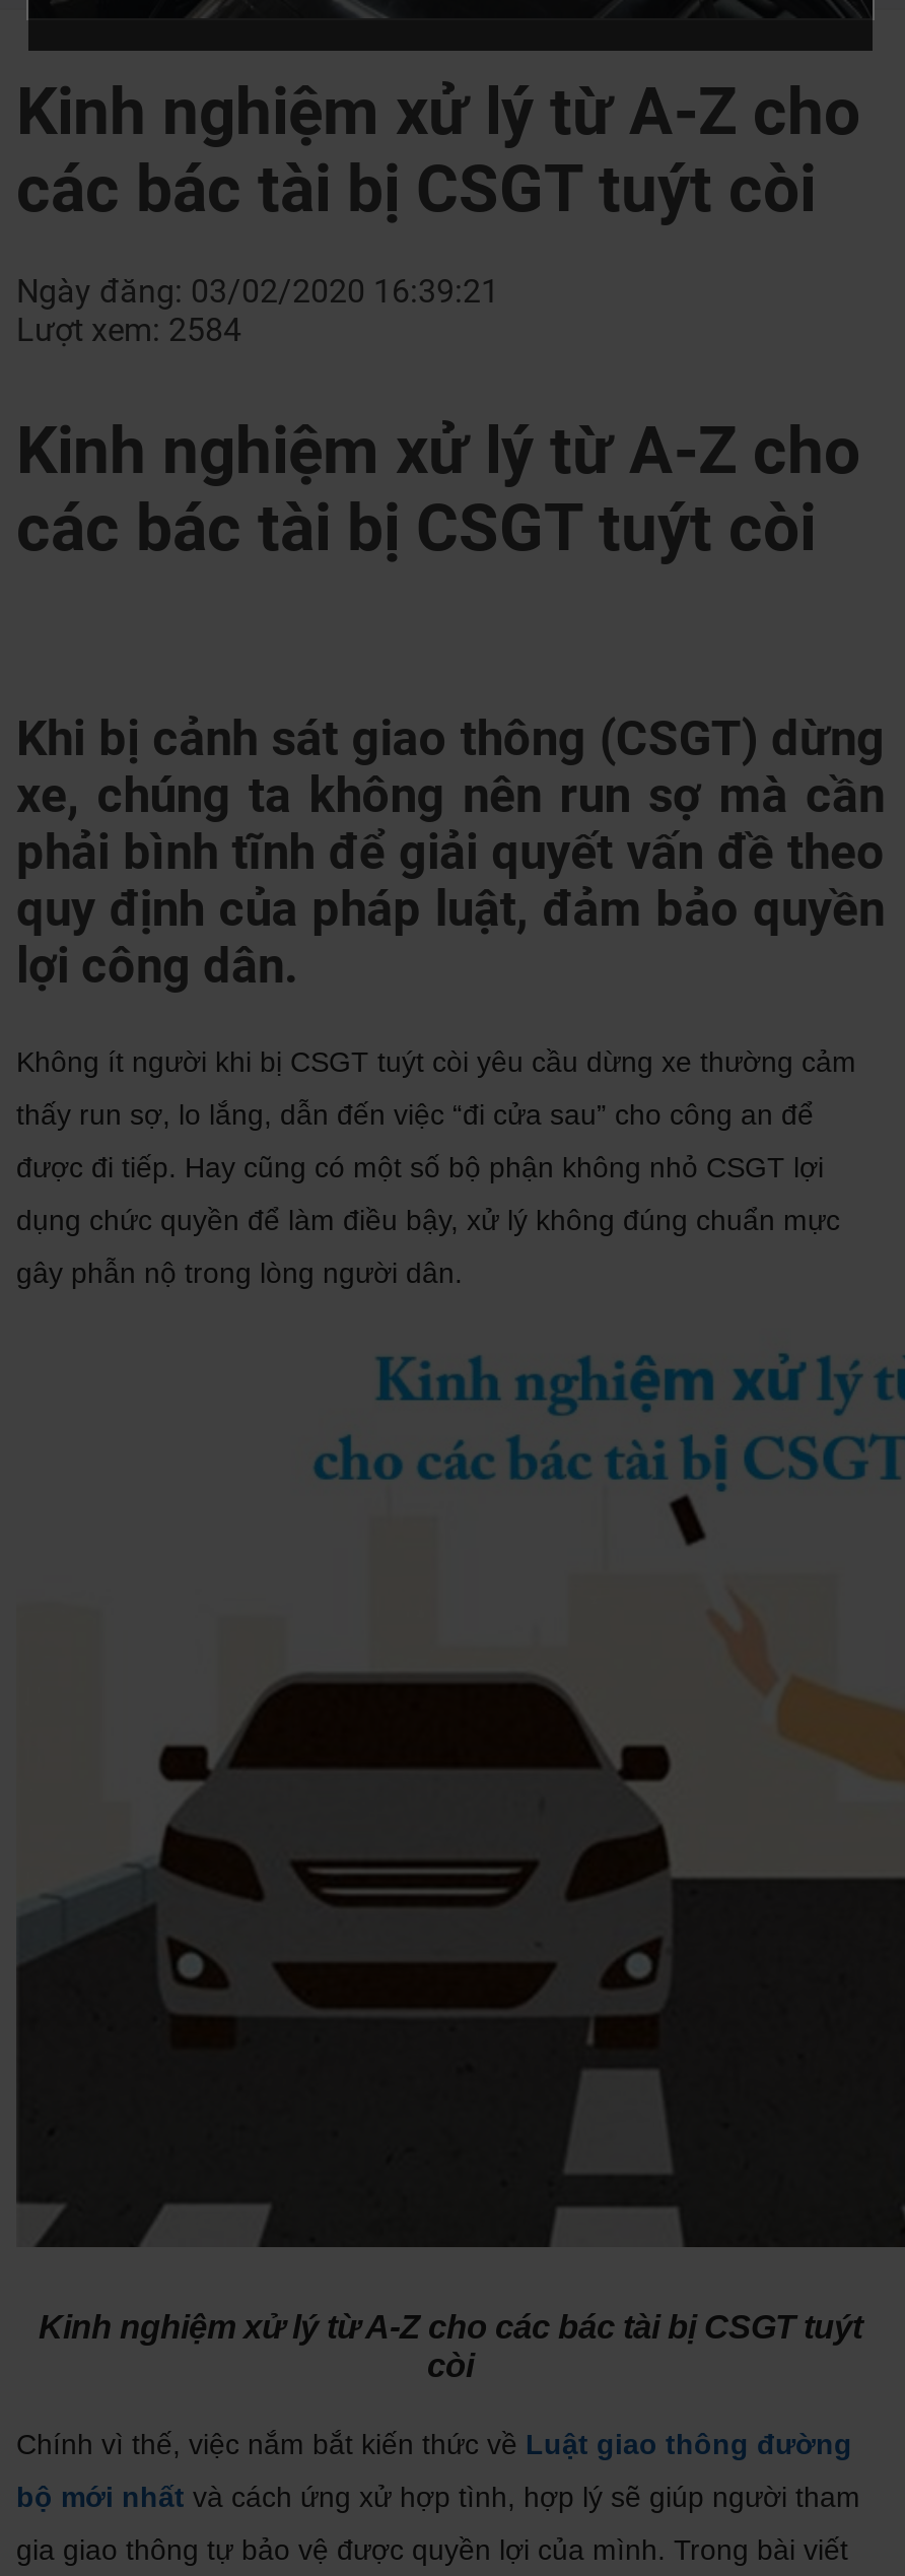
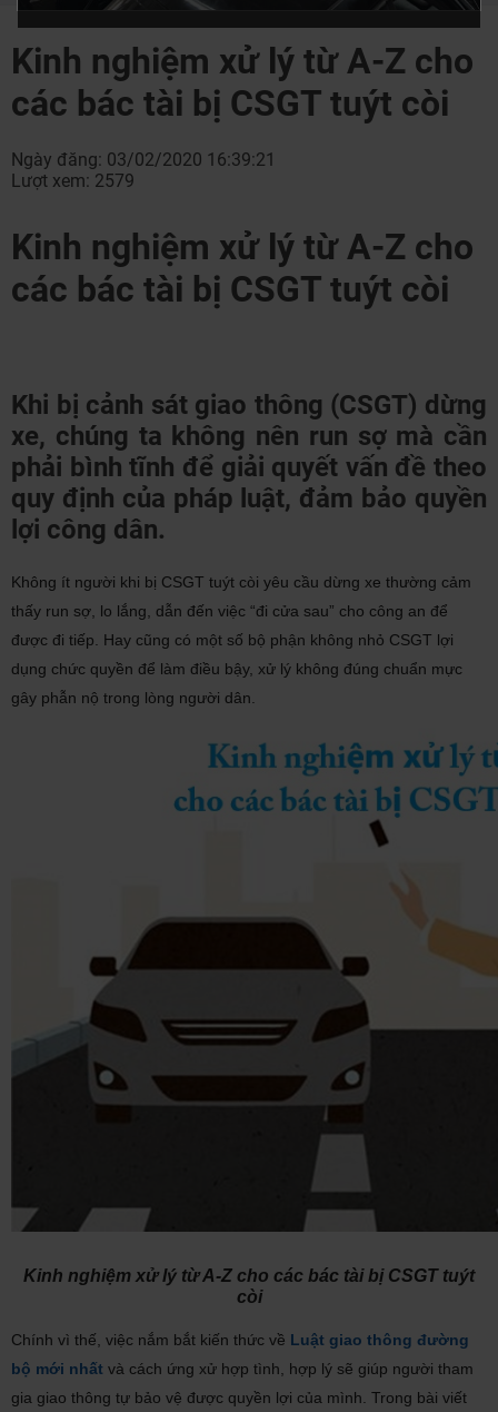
- Lượt xem: 2584
+ Lượt xem: 2579
